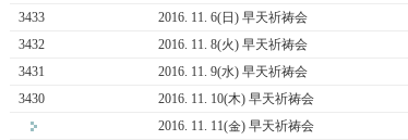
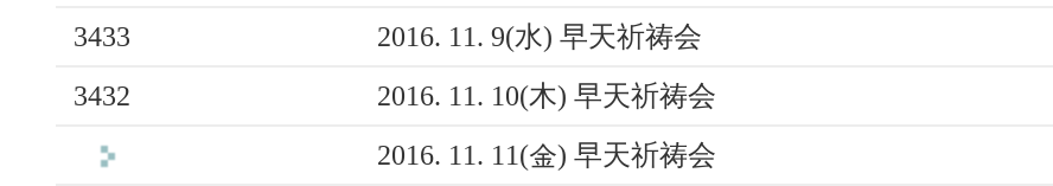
- 2016. 11. 6(日) 早天祈祷会

- 2016. 11. 8(火) 早天祈祷会
- 3431
- 3430

moved up: 2016. 11. 9(水) 早天祈祷会
